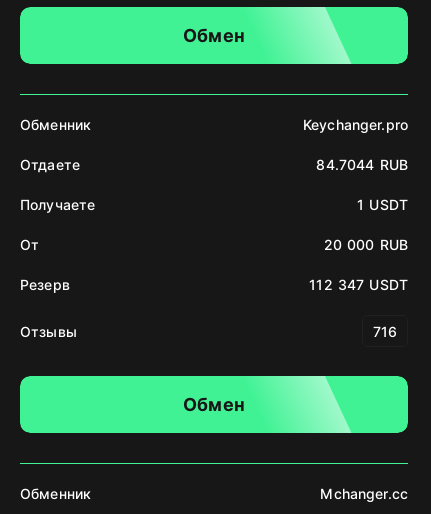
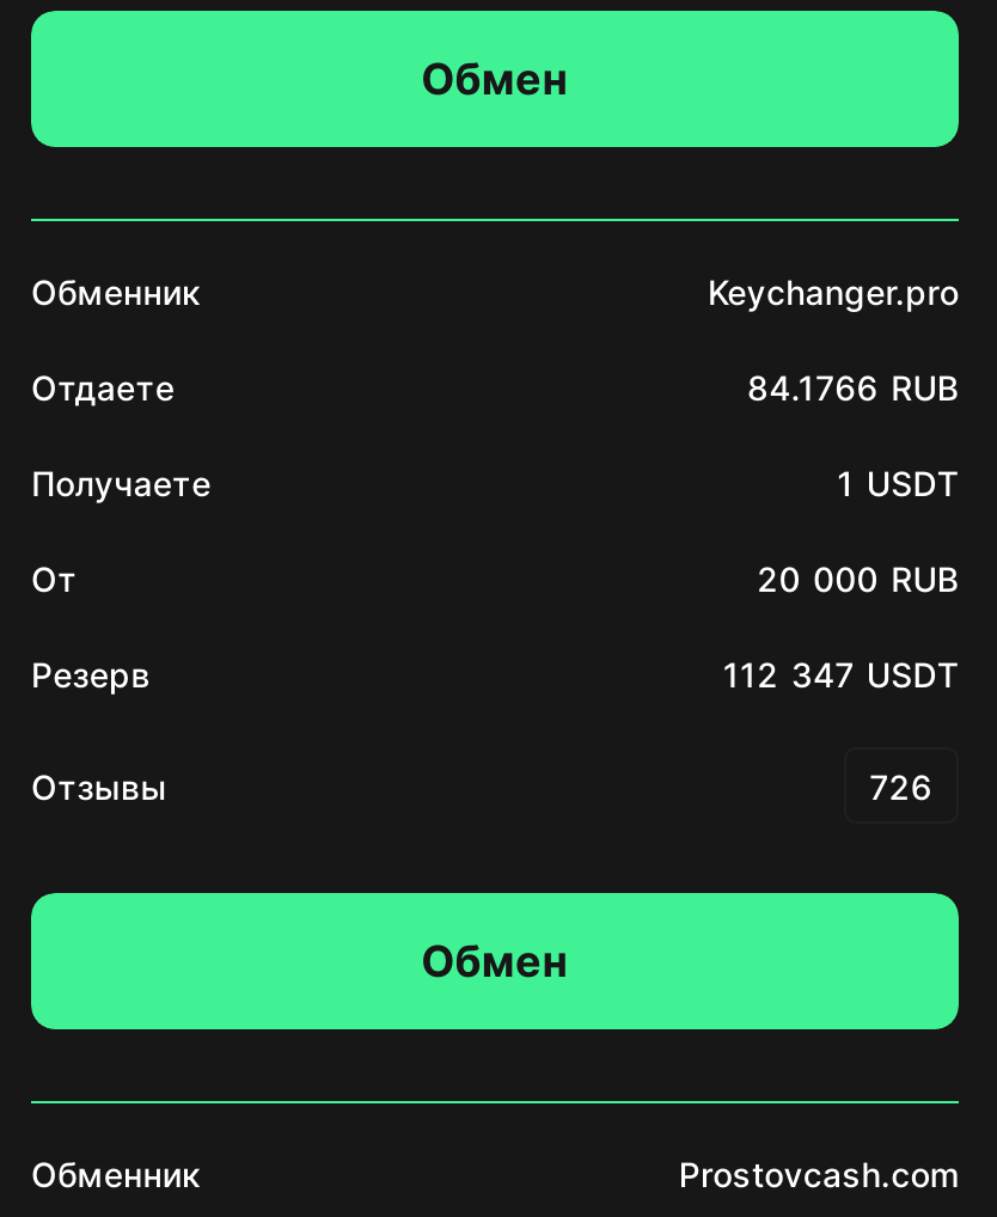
moved down: [image]

- 84.7044 RUB
+ 84.1766 RUB

- 716
+ 726

moved up: [image]

- Mchanger.cc
+ Prostovcash.com
